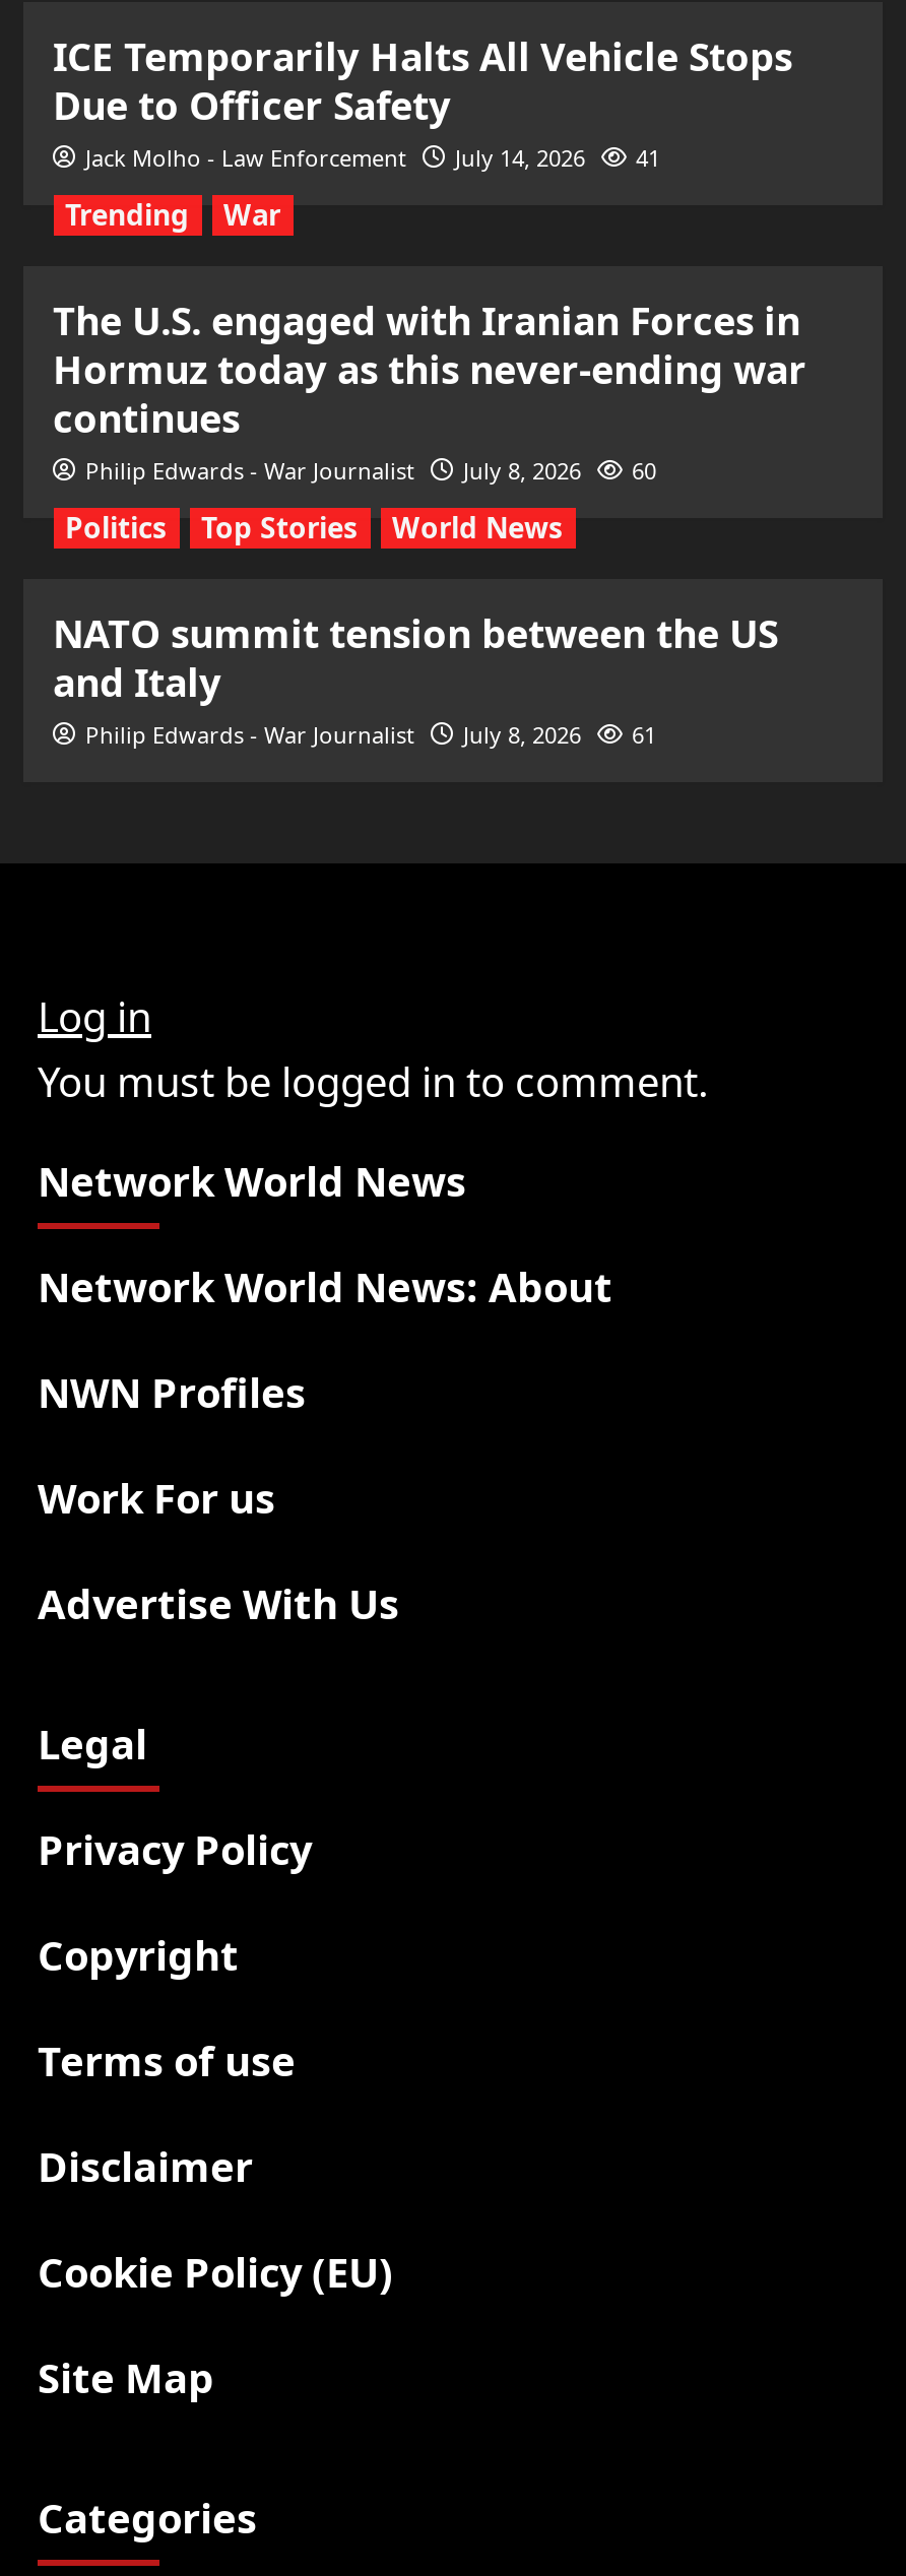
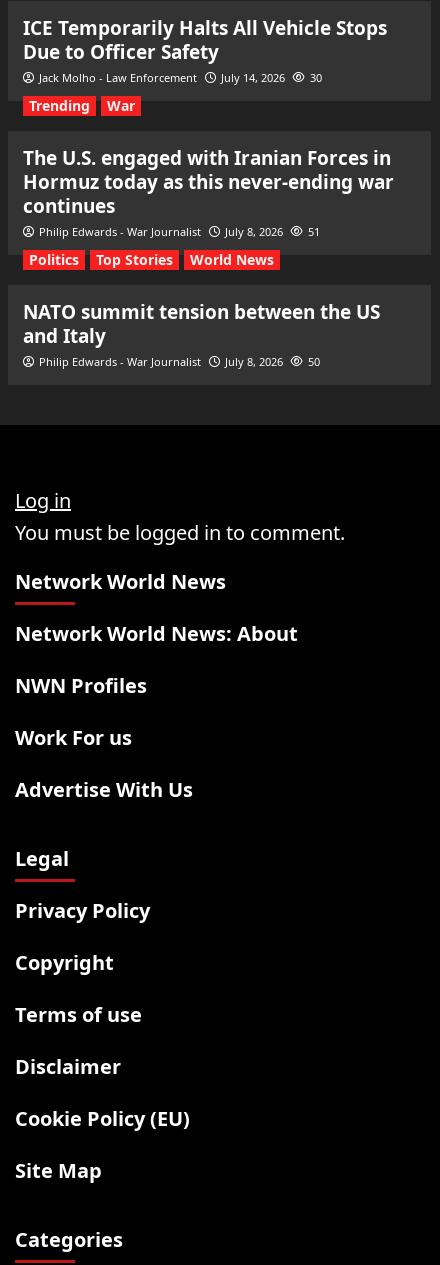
- Jack Molho - Law Enforcement July 14, 2026 41
+ Jack Molho - Law Enforcement July 14, 2026 30

- Philip Edwards - War Journalist July 8, 2026 60
+ Philip Edwards - War Journalist July 8, 2026 51

- Philip Edwards - War Journalist July 8, 2026 61
+ Philip Edwards - War Journalist July 8, 2026 50
